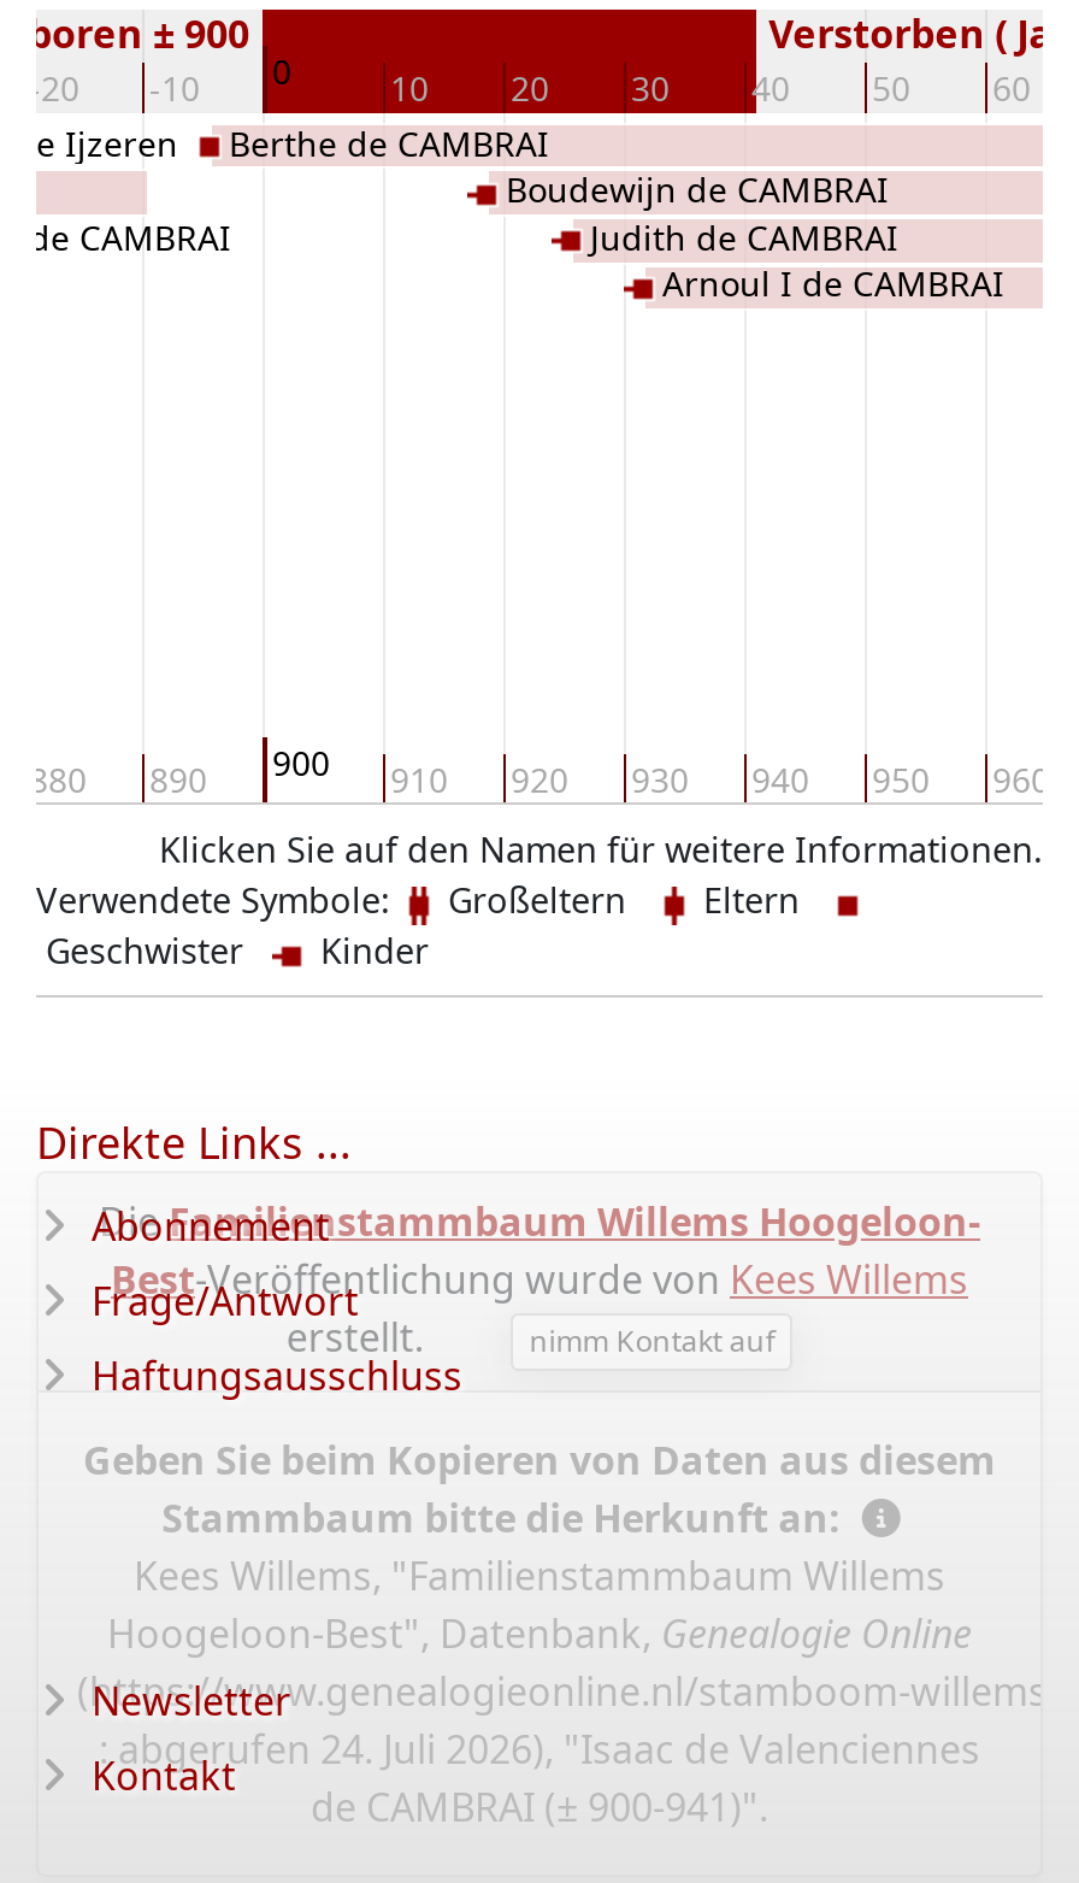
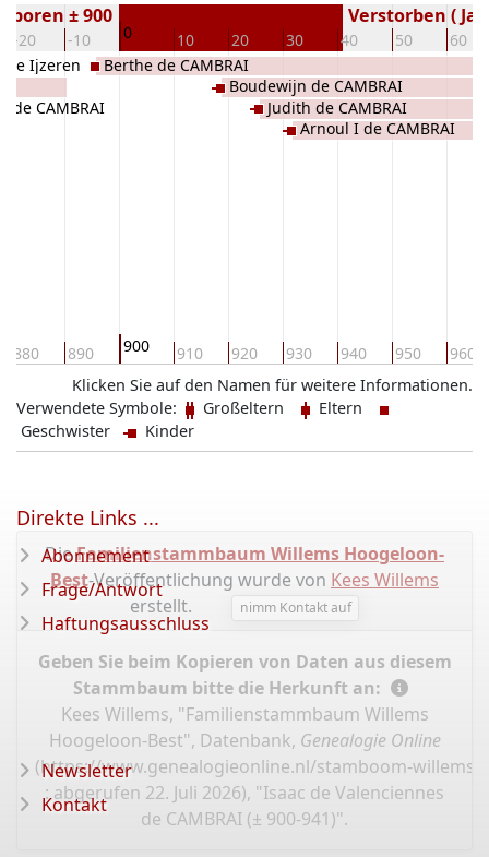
- : abgerufen 24. Juli 2026), "Isaac de Valenciennes
+ : abgerufen 22. Juli 2026), "Isaac de Valenciennes
